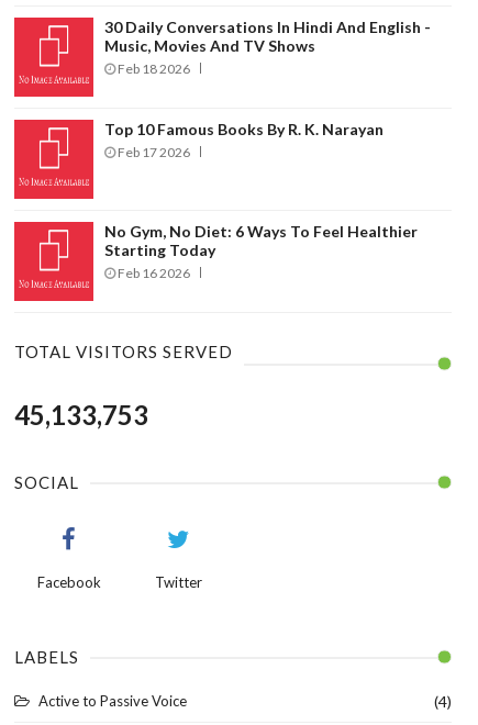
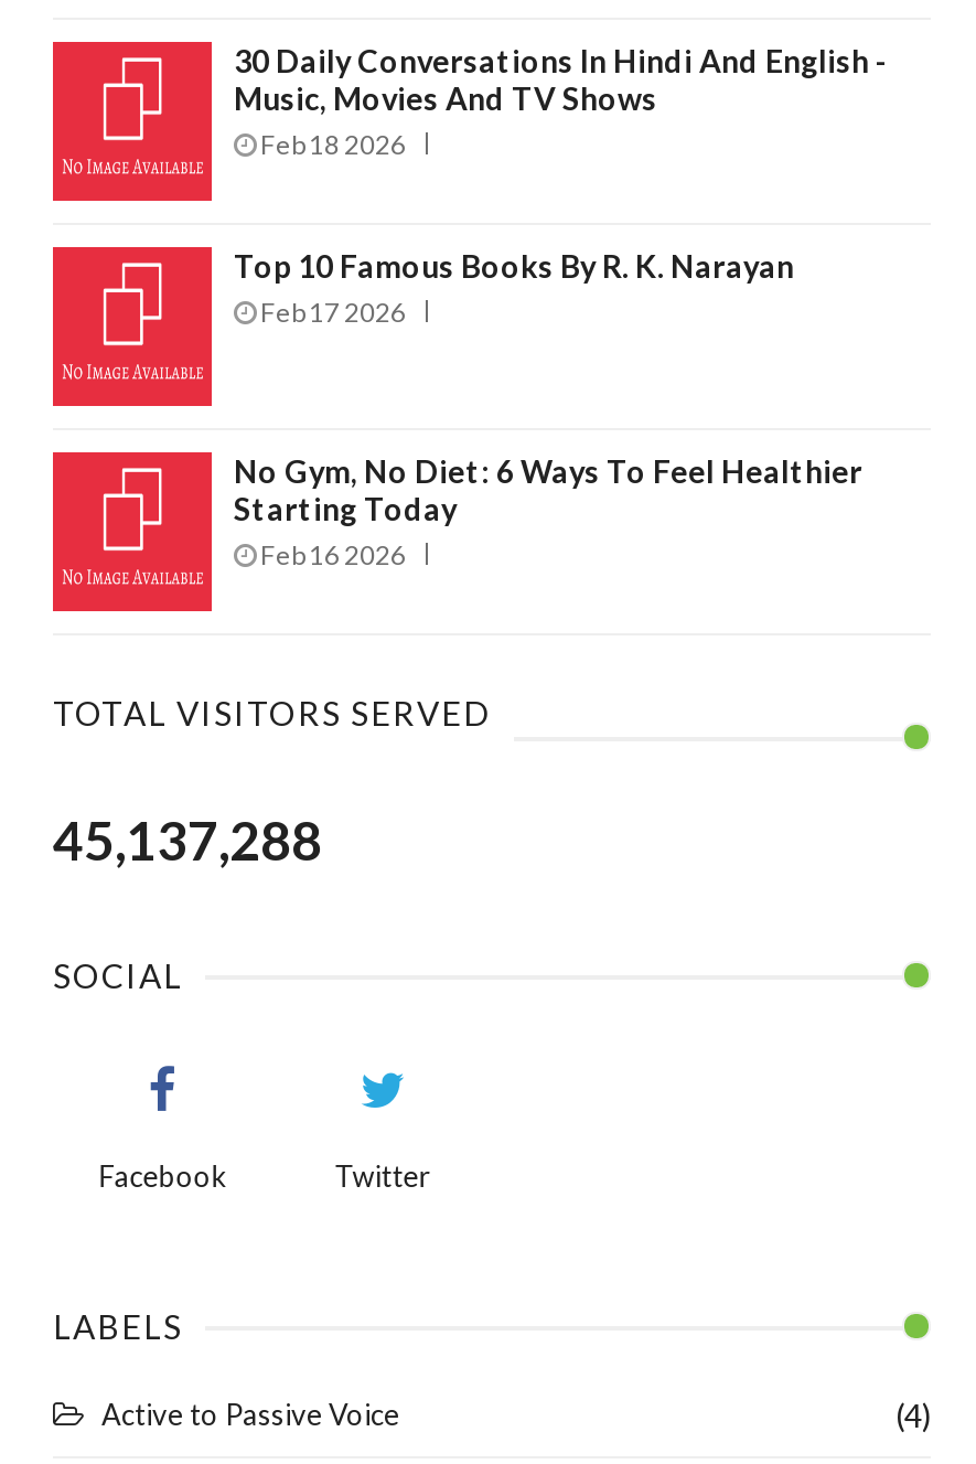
- 45,133,753
+ 45,137,288
